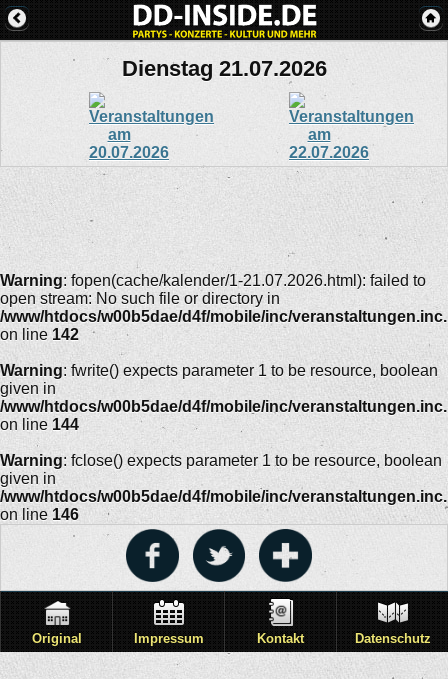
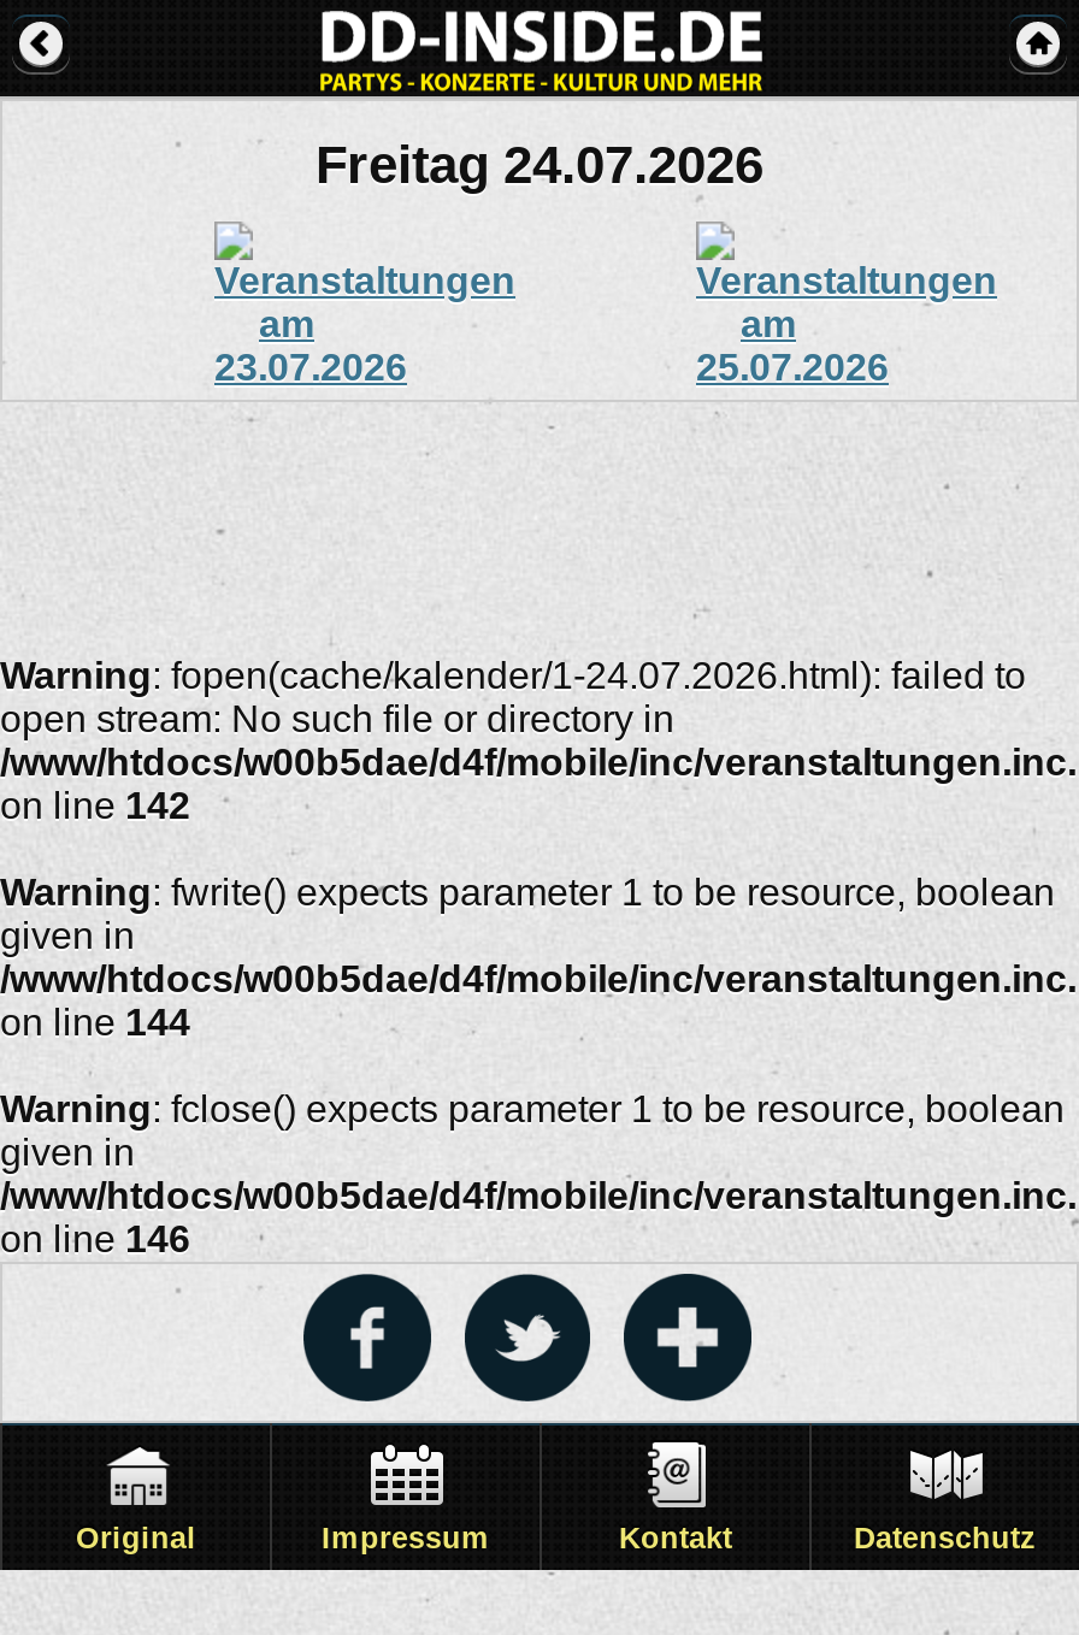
- Dienstag 21.07.2026
+ Freitag 24.07.2026

- Warning: fopen(cache/kalender/1-21.07.2026.html): failed to
+ Warning: fopen(cache/kalender/1-24.07.2026.html): failed to
